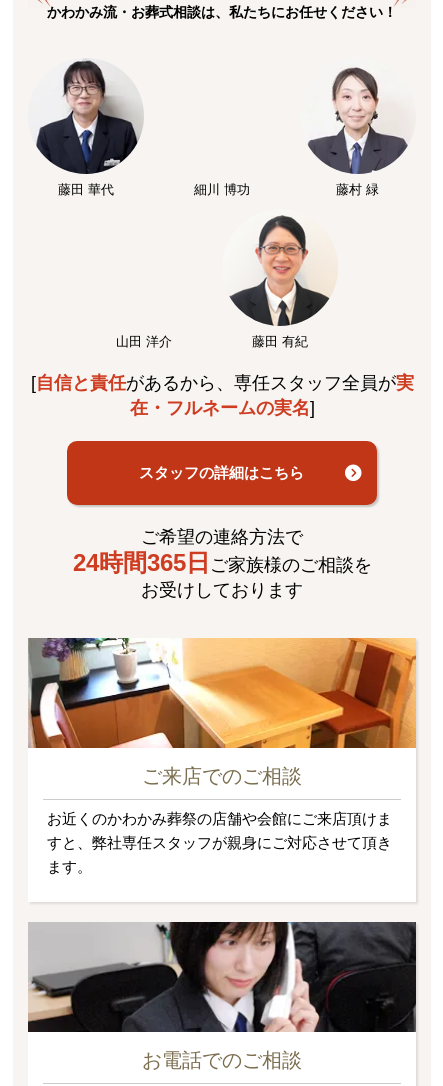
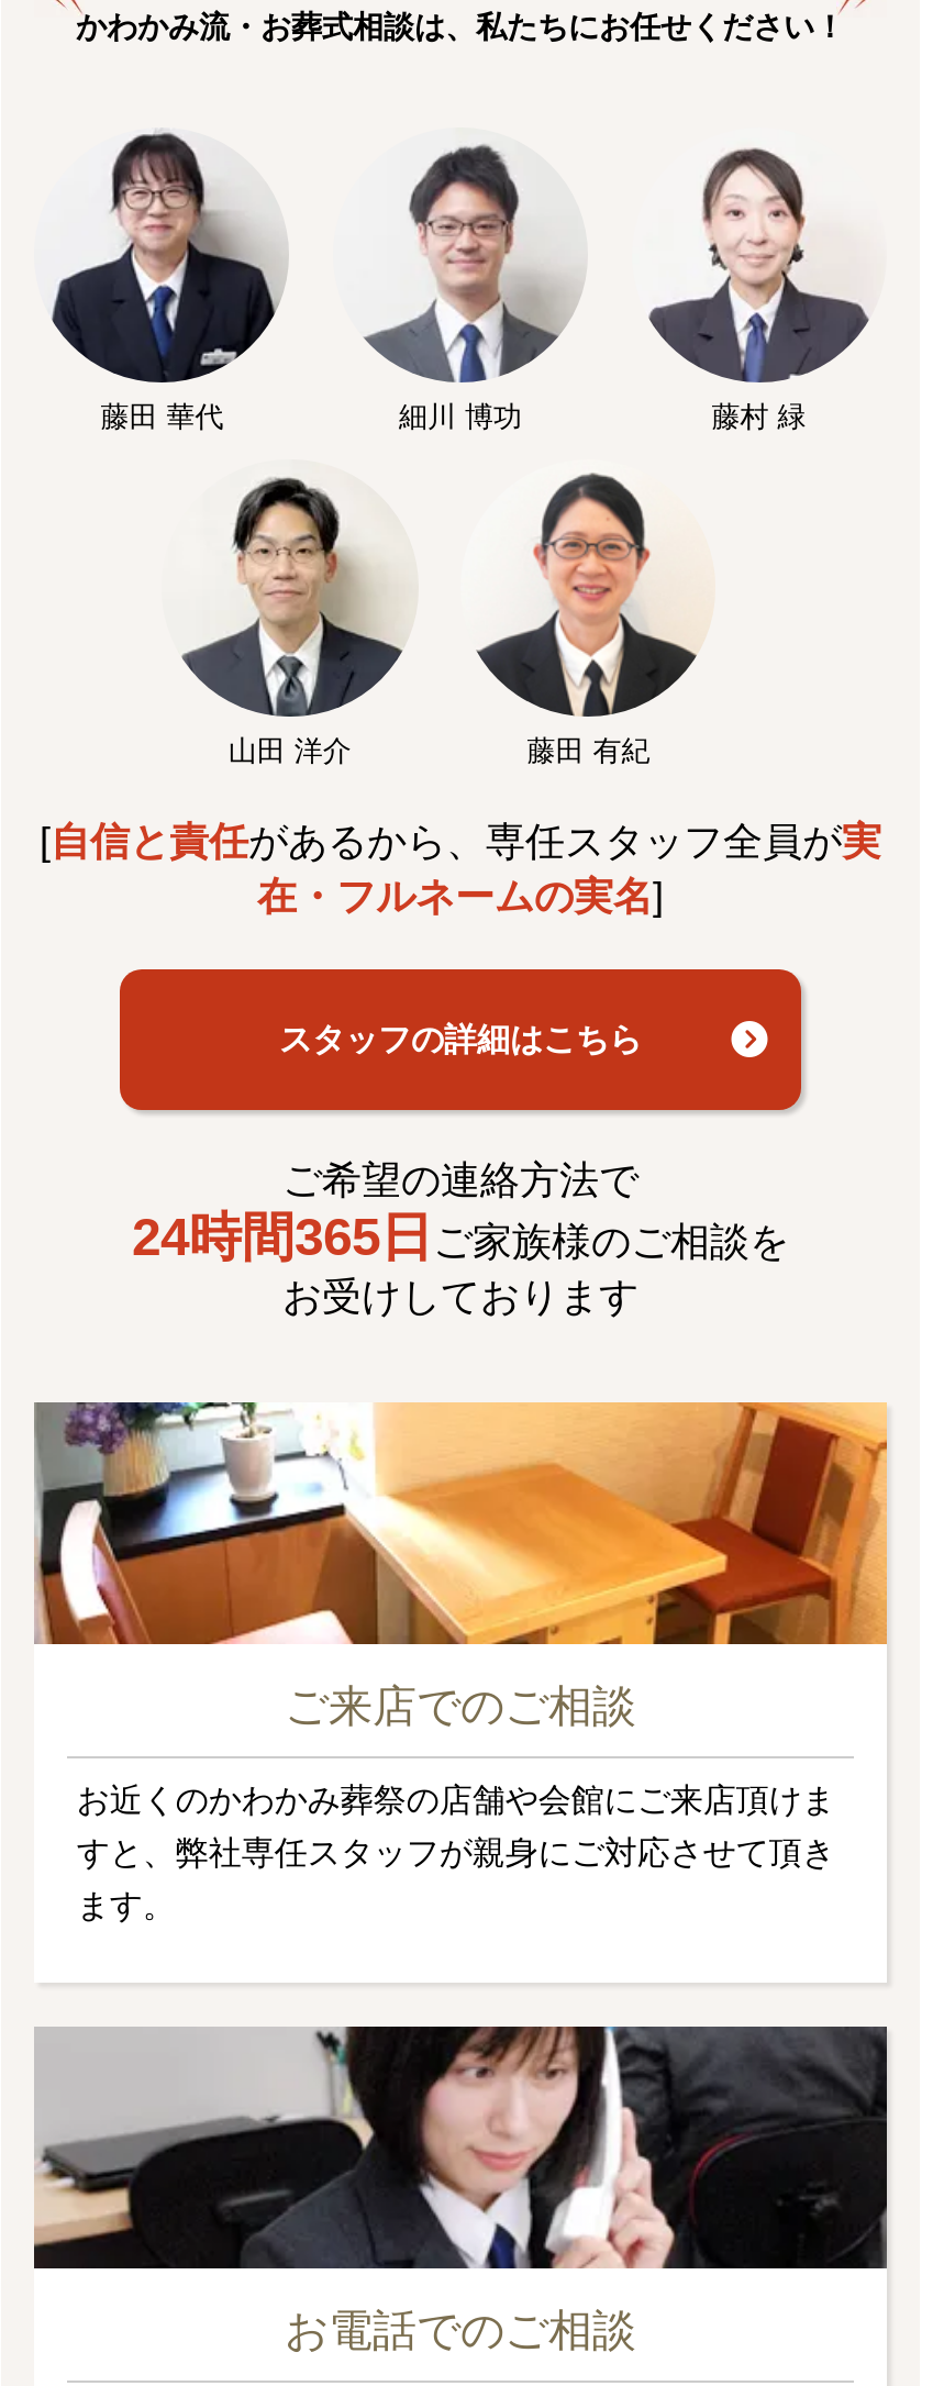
+ [image]

+ [image]
